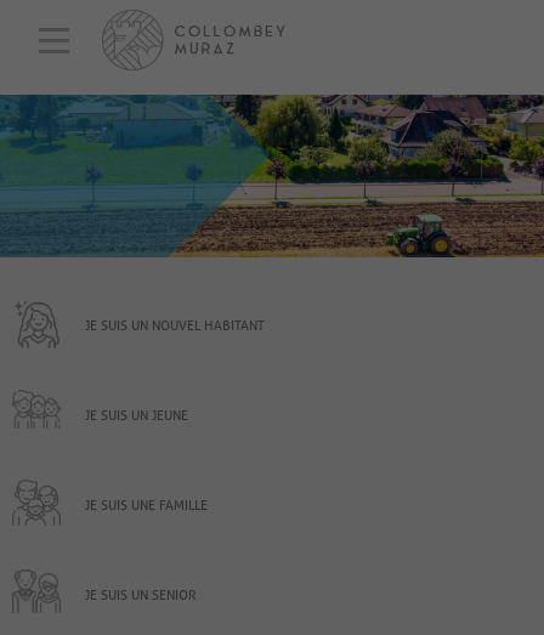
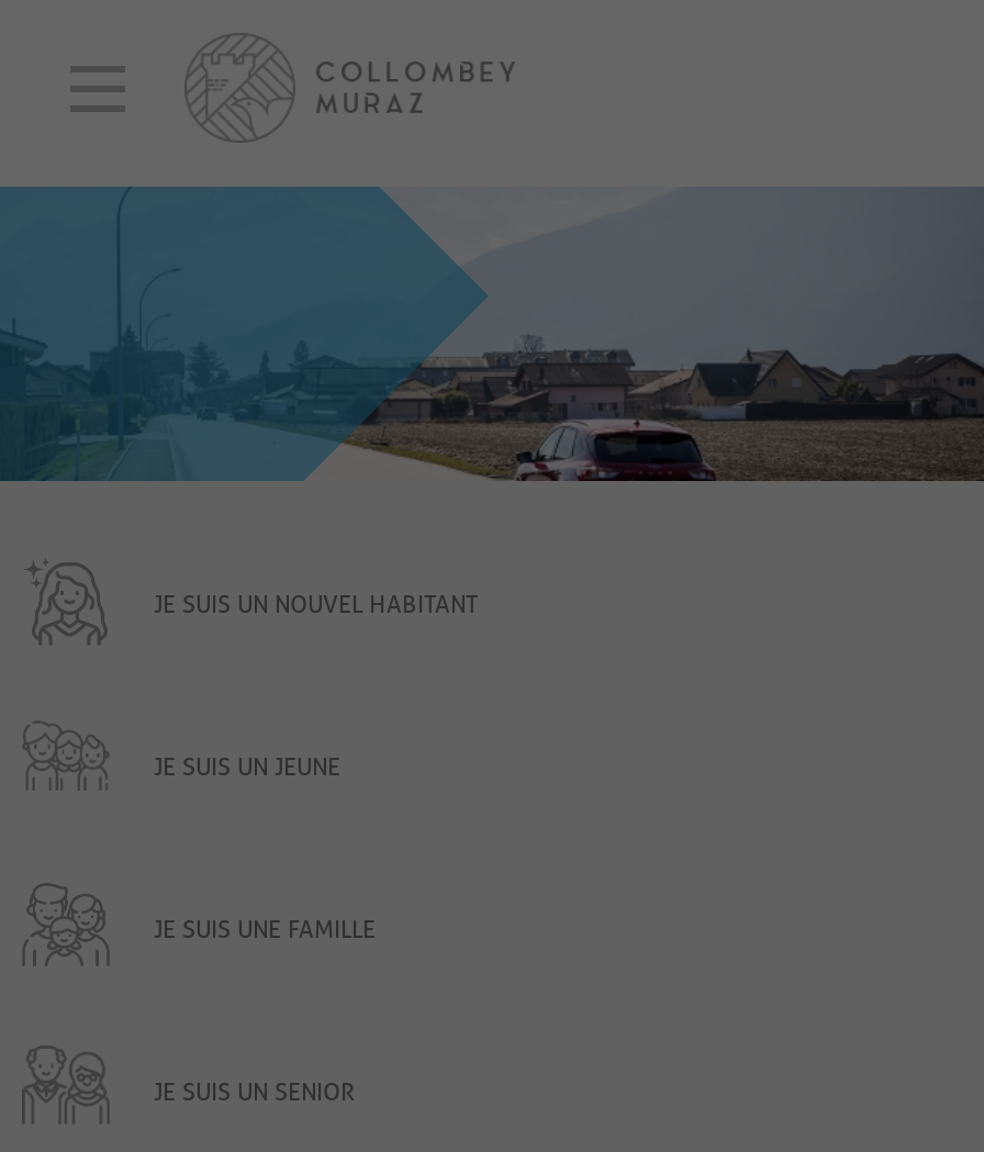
- [image]
+ [image]
